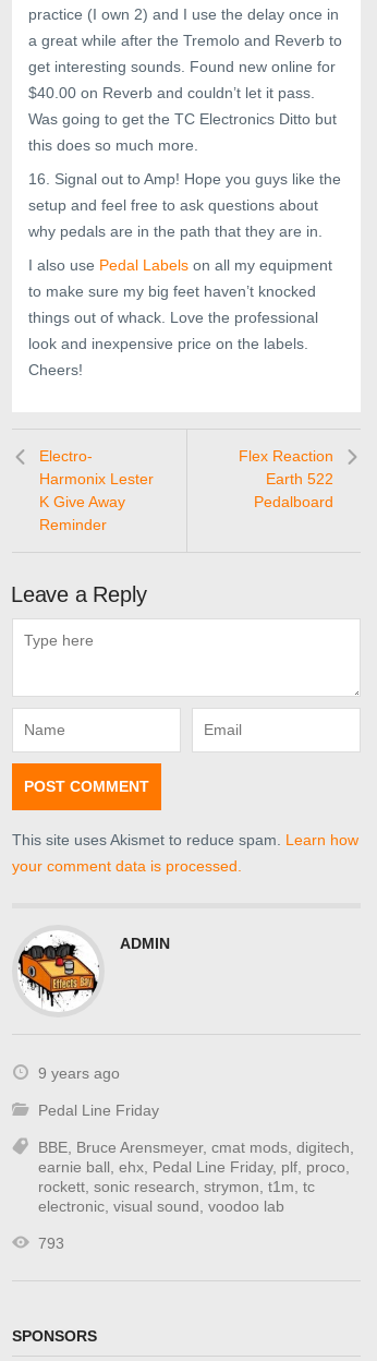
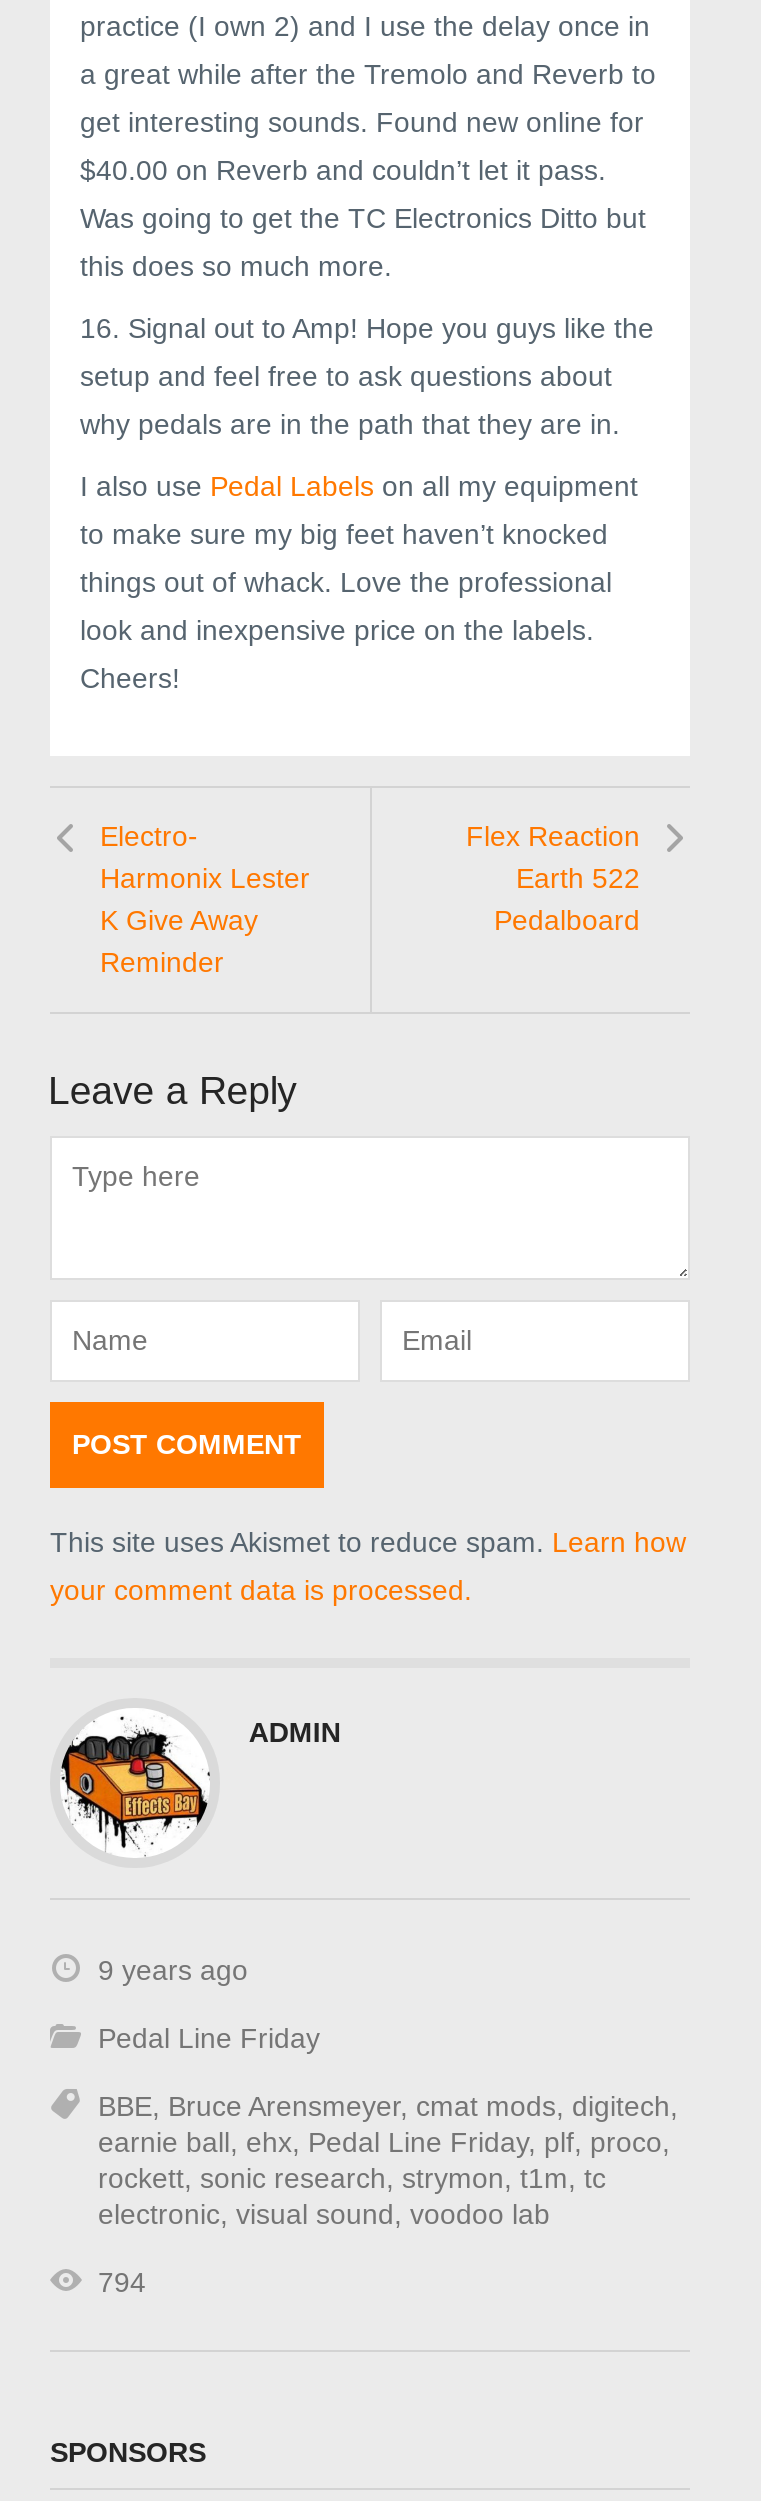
- 793
+ 794
